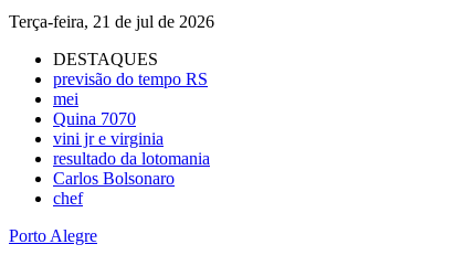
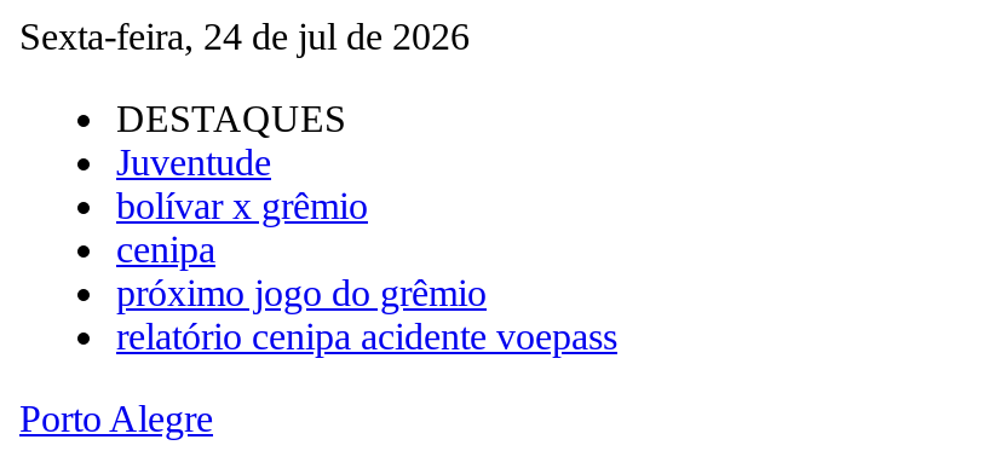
- Terça-feira, 21 de jul de 2026
+ Sexta-feira, 24 de jul de 2026

- previsão do tempo RS
- mei
- Quina 7070
- vini jr e virginia
- resultado da lotomania
- Carlos Bolsonaro
- chef
+ Juventude
+ bolívar x grêmio
+ cenipa
+ próximo jogo do grêmio
+ relatório cenipa acidente voepass
